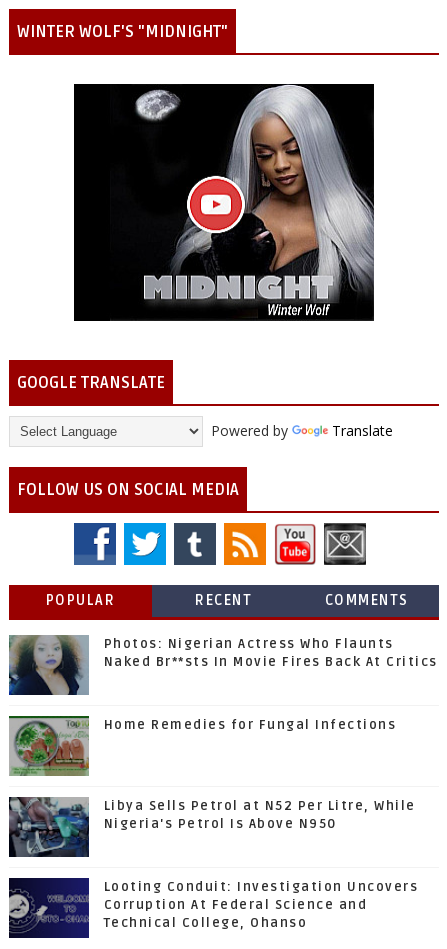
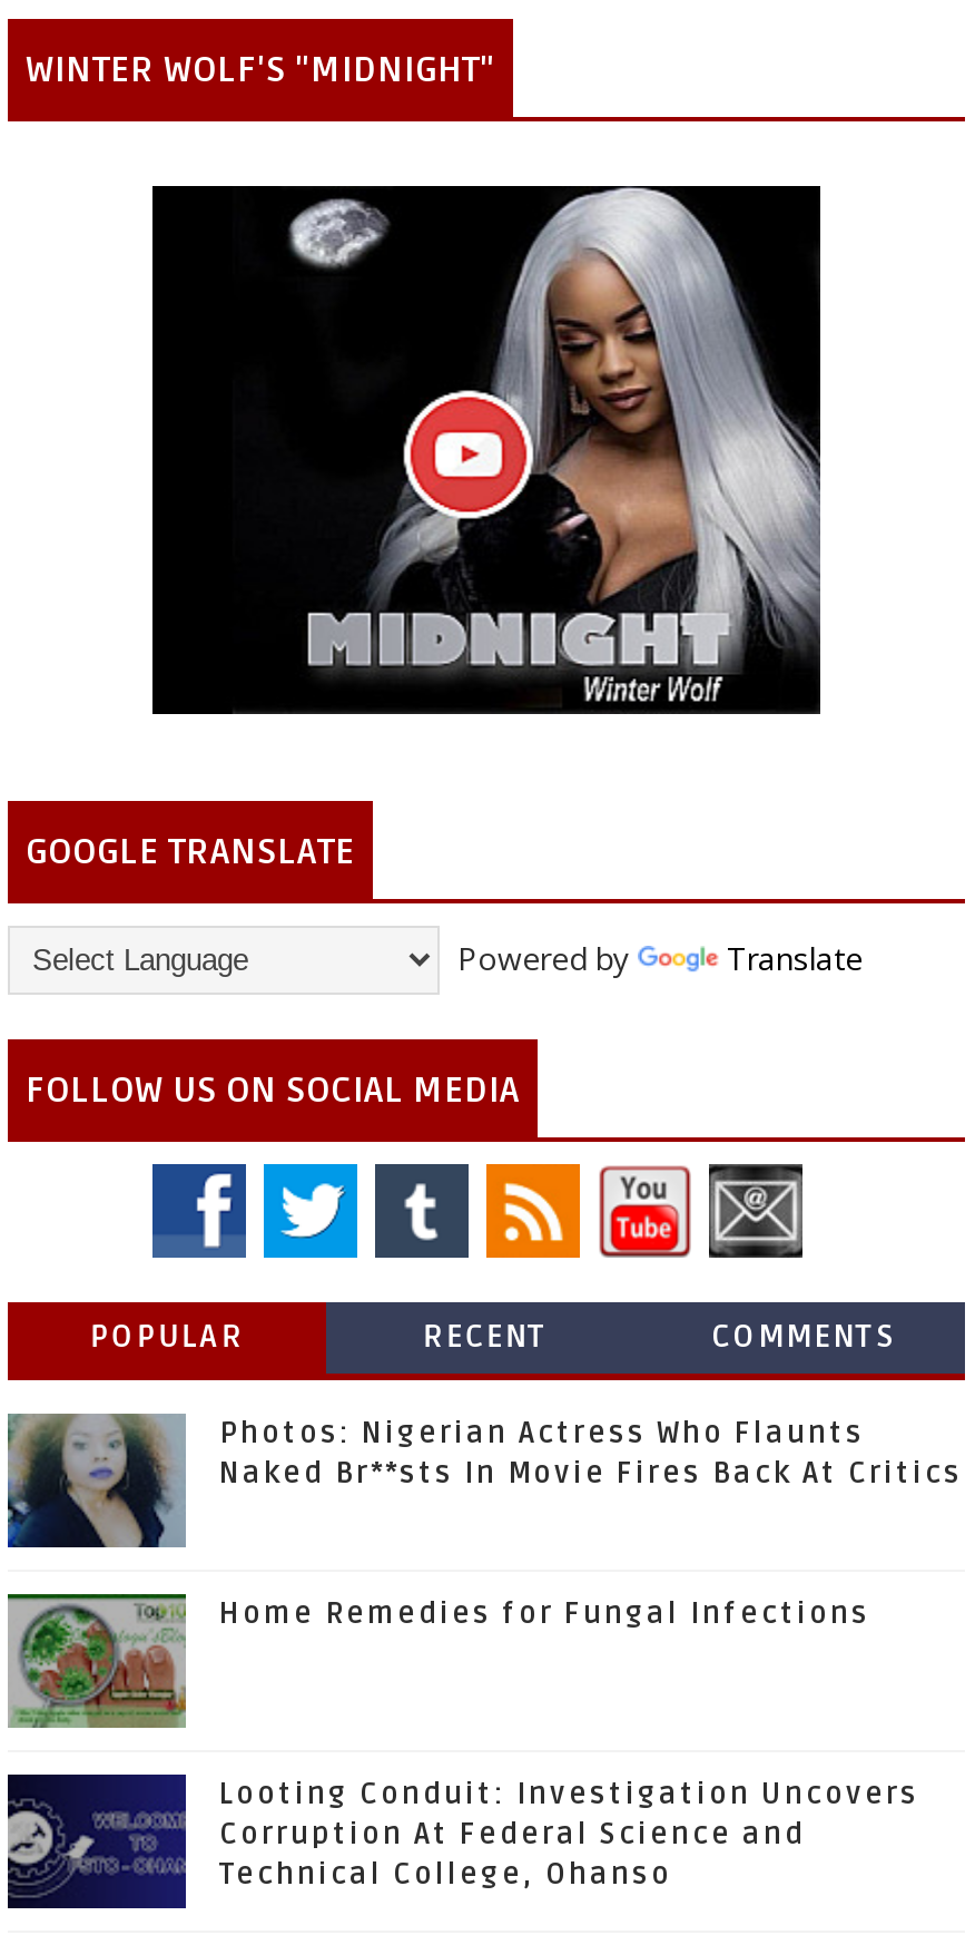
- [image]
- Libya Sells Petrol at N52 Per Litre, While
- Nigeria's Petrol Is Above N950
